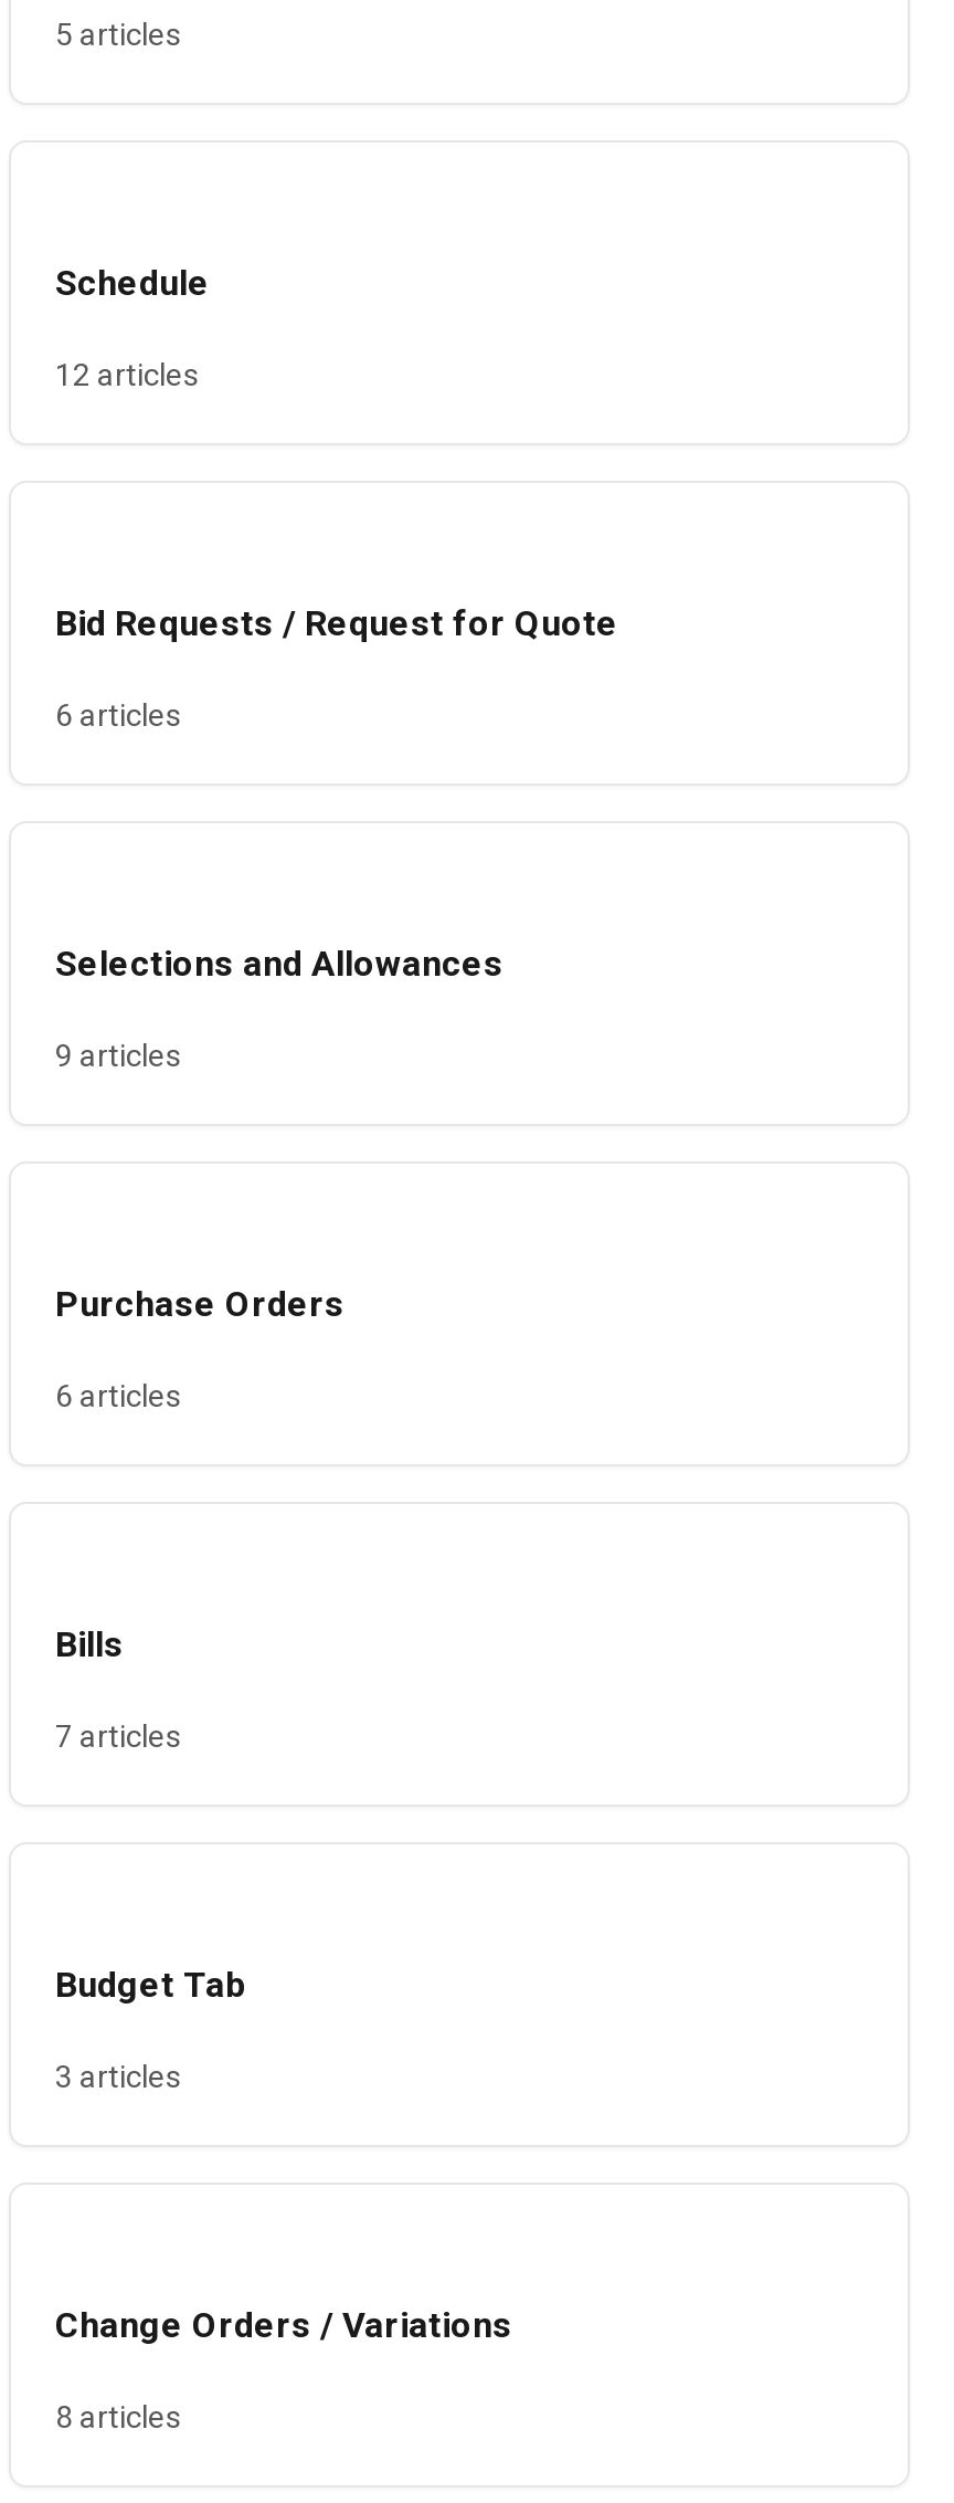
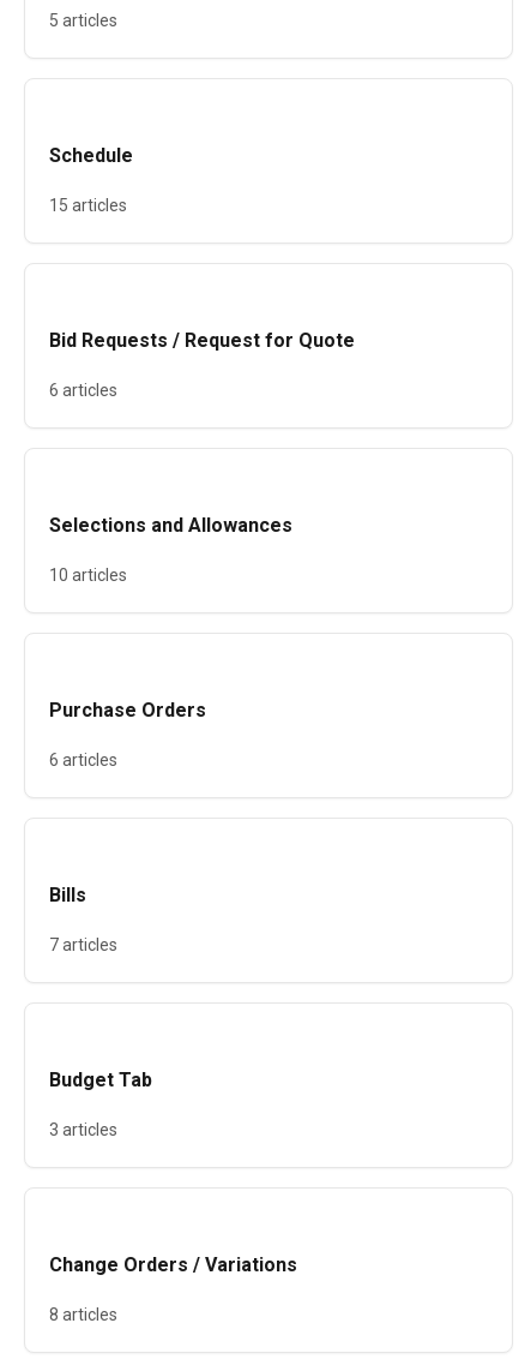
- 12 articles
+ 15 articles

- 9 articles
+ 10 articles
